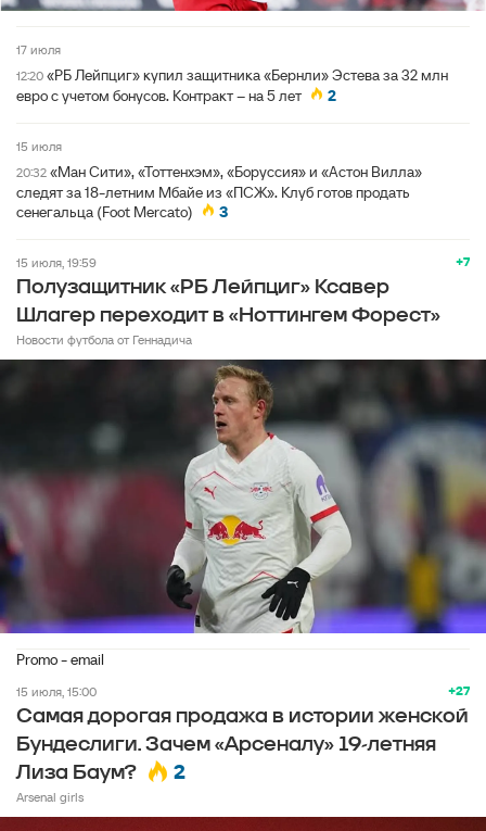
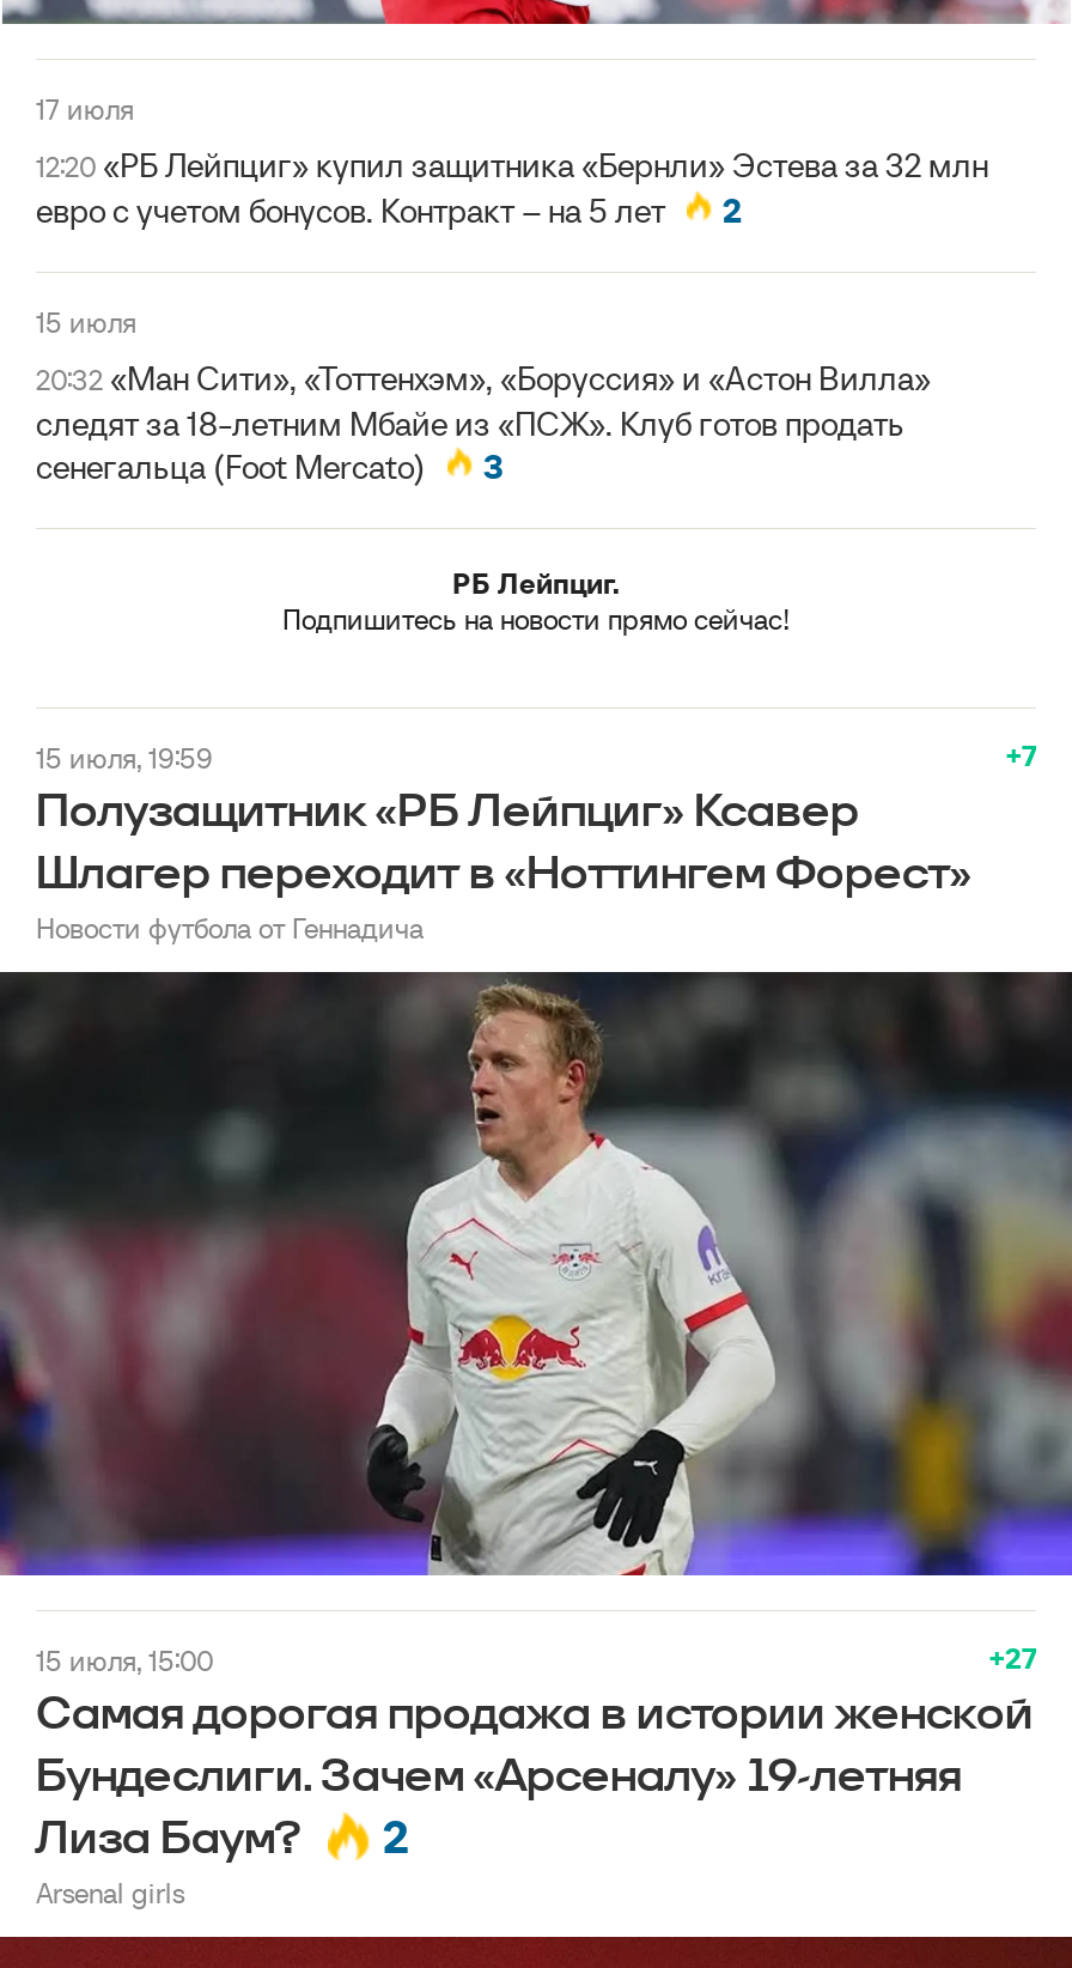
+ РБ Лейпциг.
+ Подпишитесь на новости прямо сейчас!

moved down: +7 | 15 июля, 19:59 | Полузащитник «РБ Лейпциг» Ксавер | Шлагер переходит в «Ноттингем Форест» | Новости футбола от Геннадича

moved down: [image]

- Promo - email
